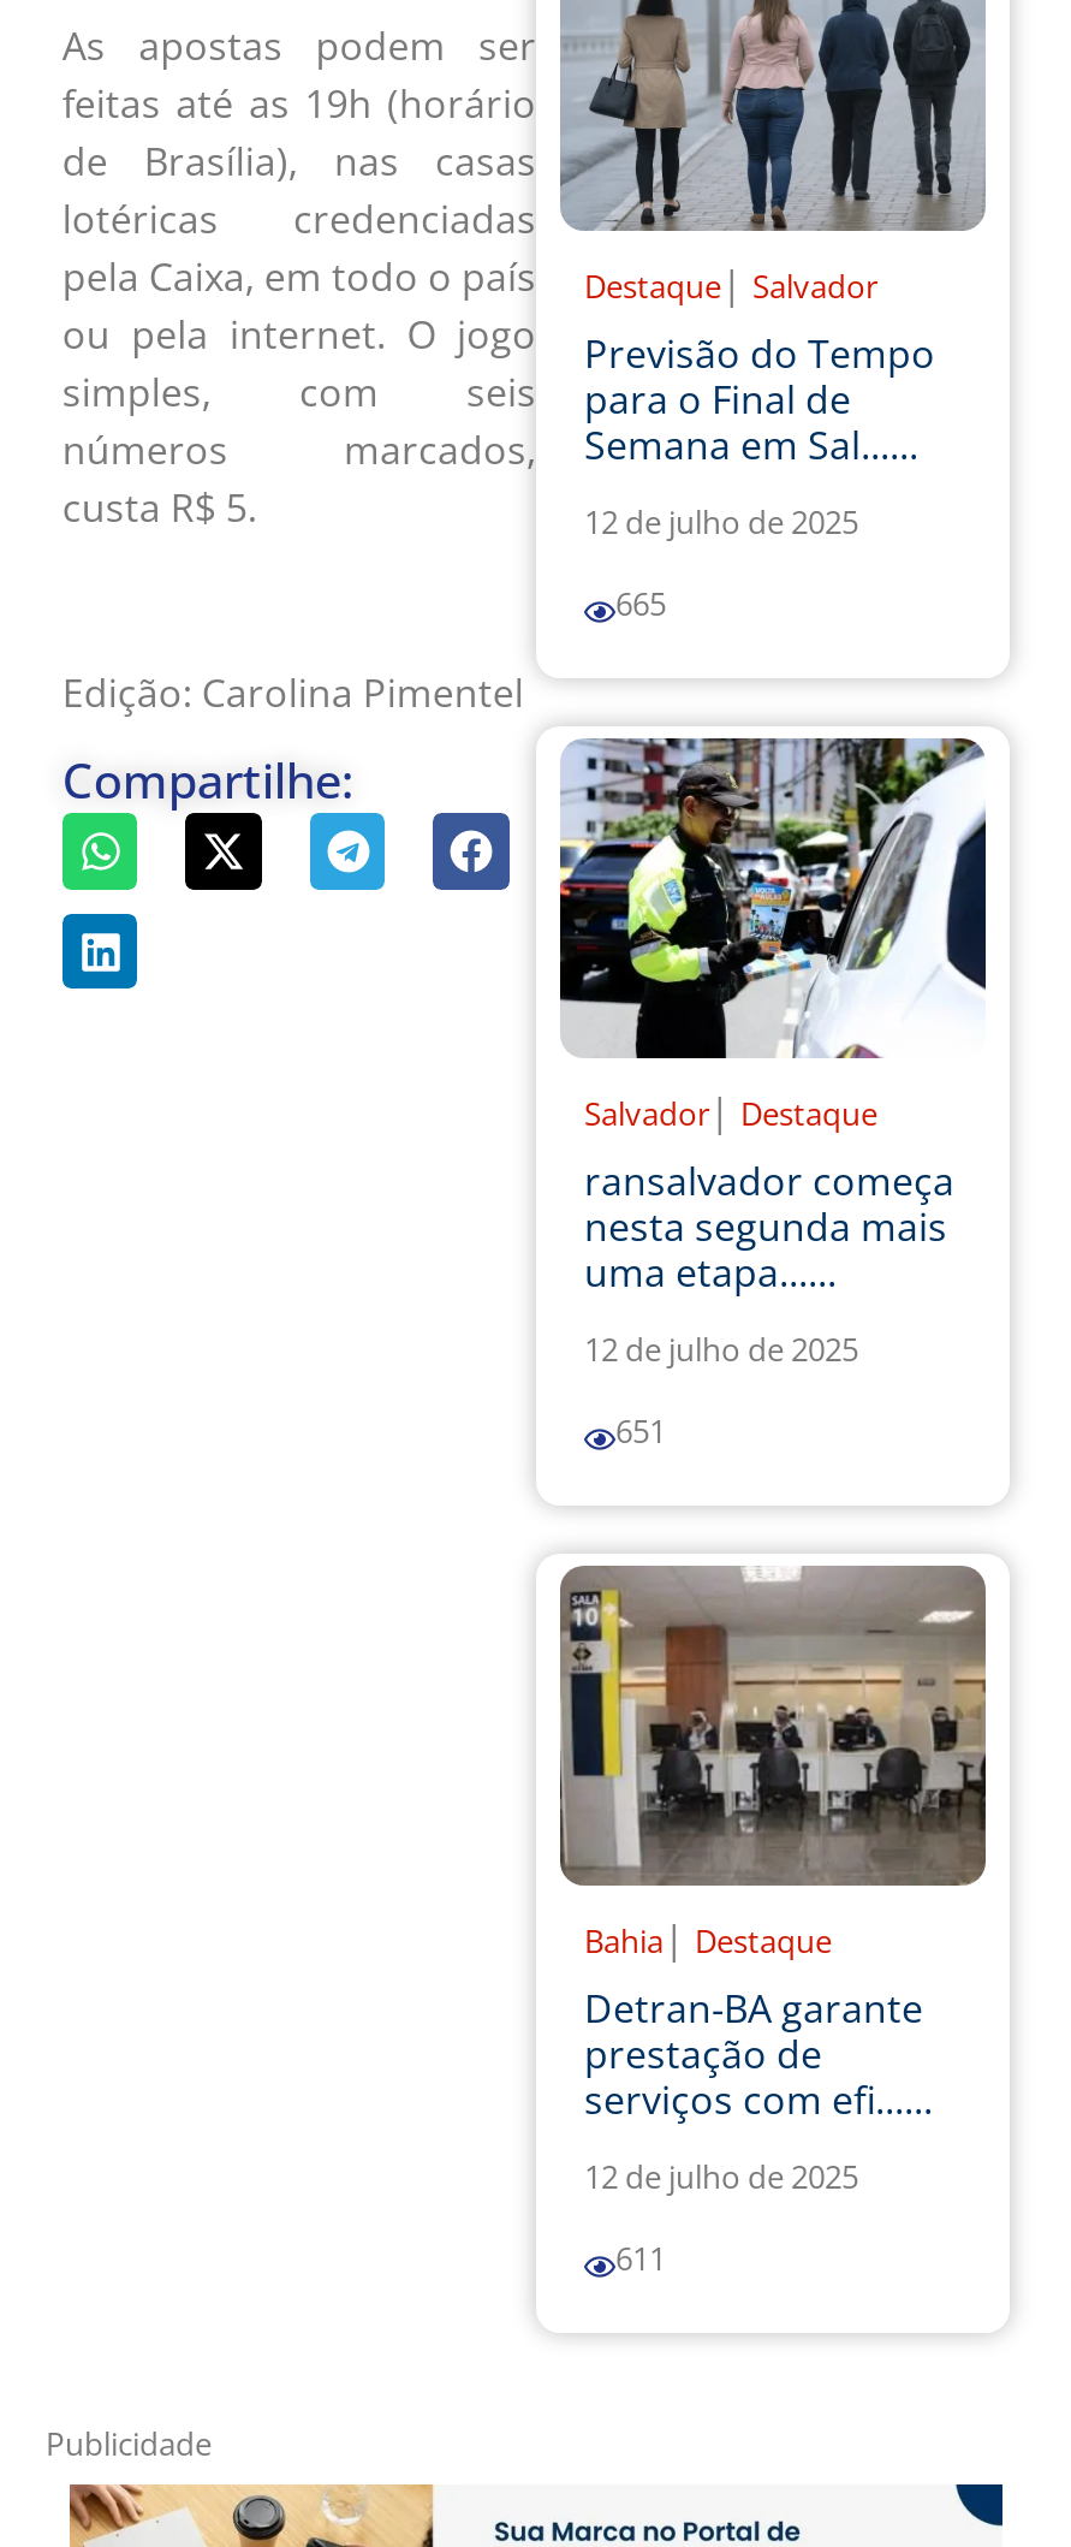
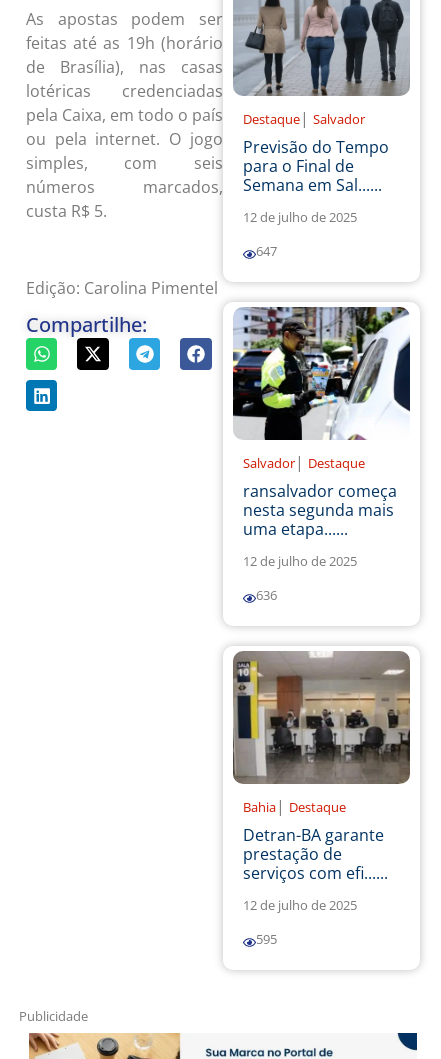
- 665
+ 647

- 651
+ 636

- 611
+ 595
